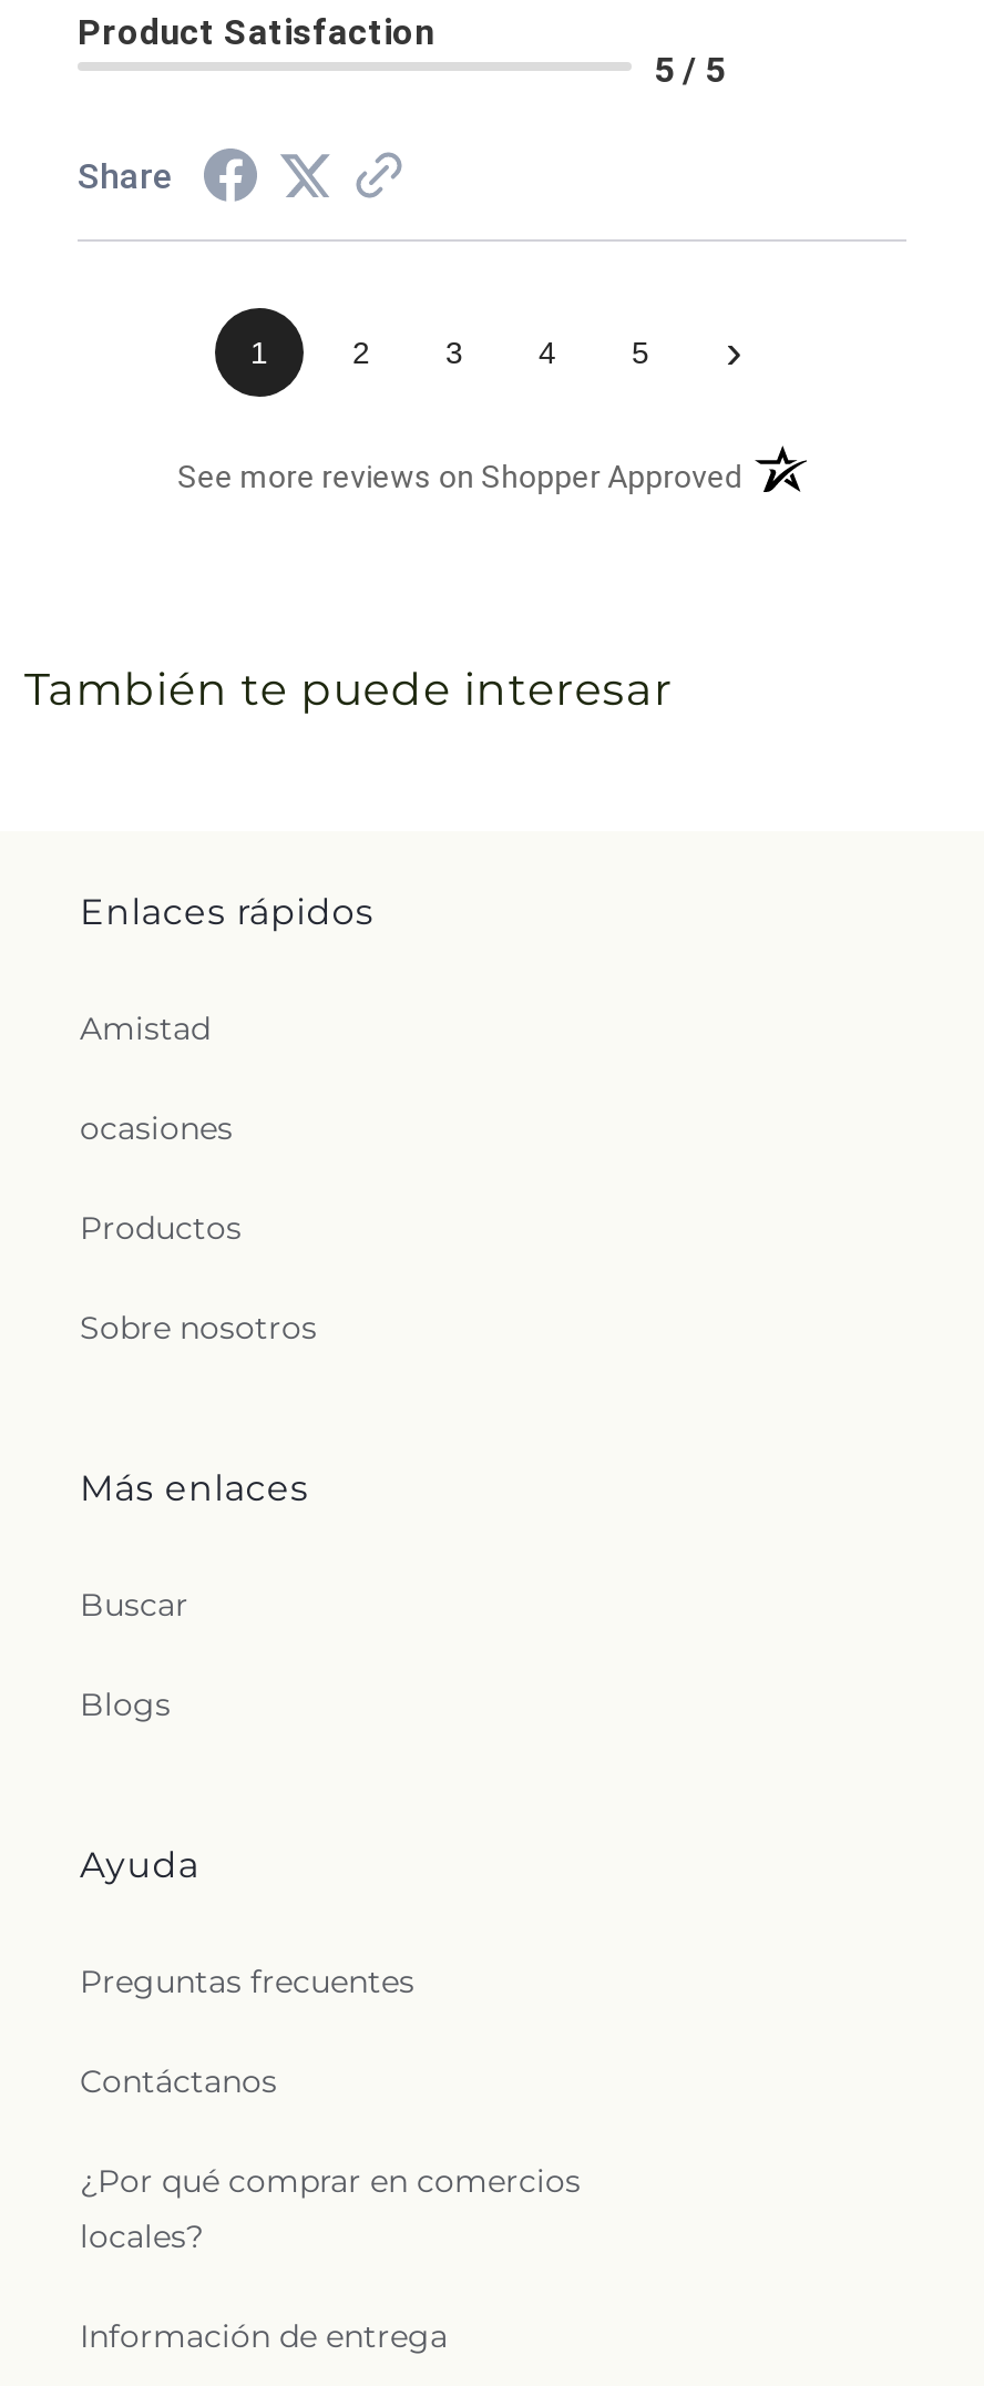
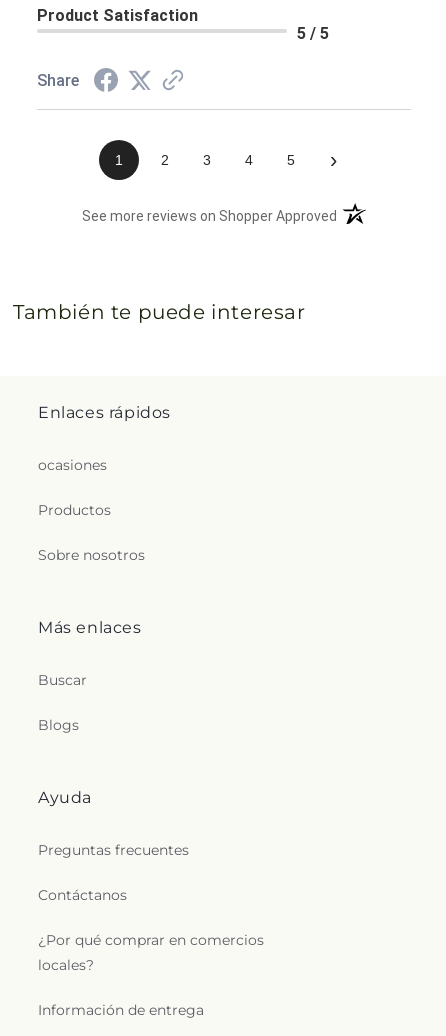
- Amistad
